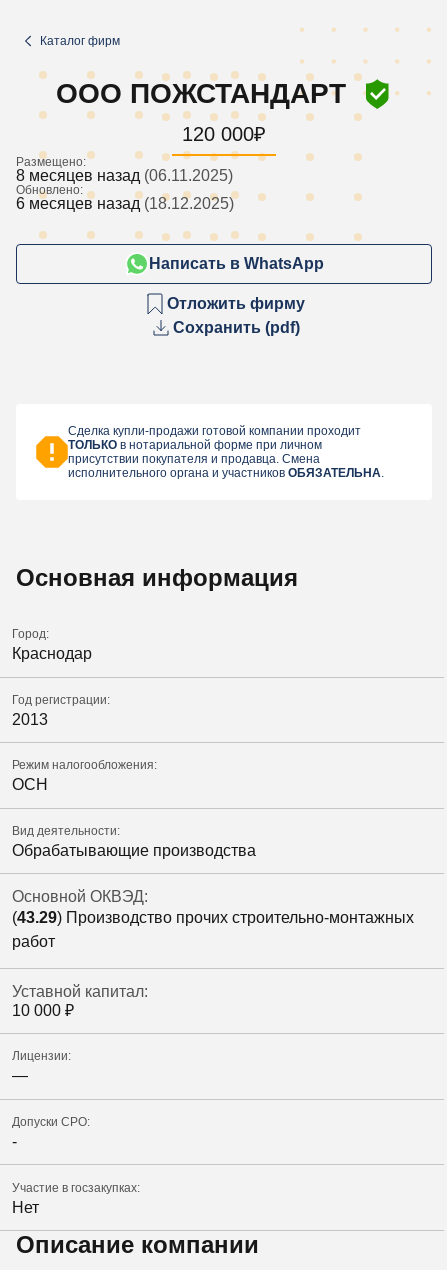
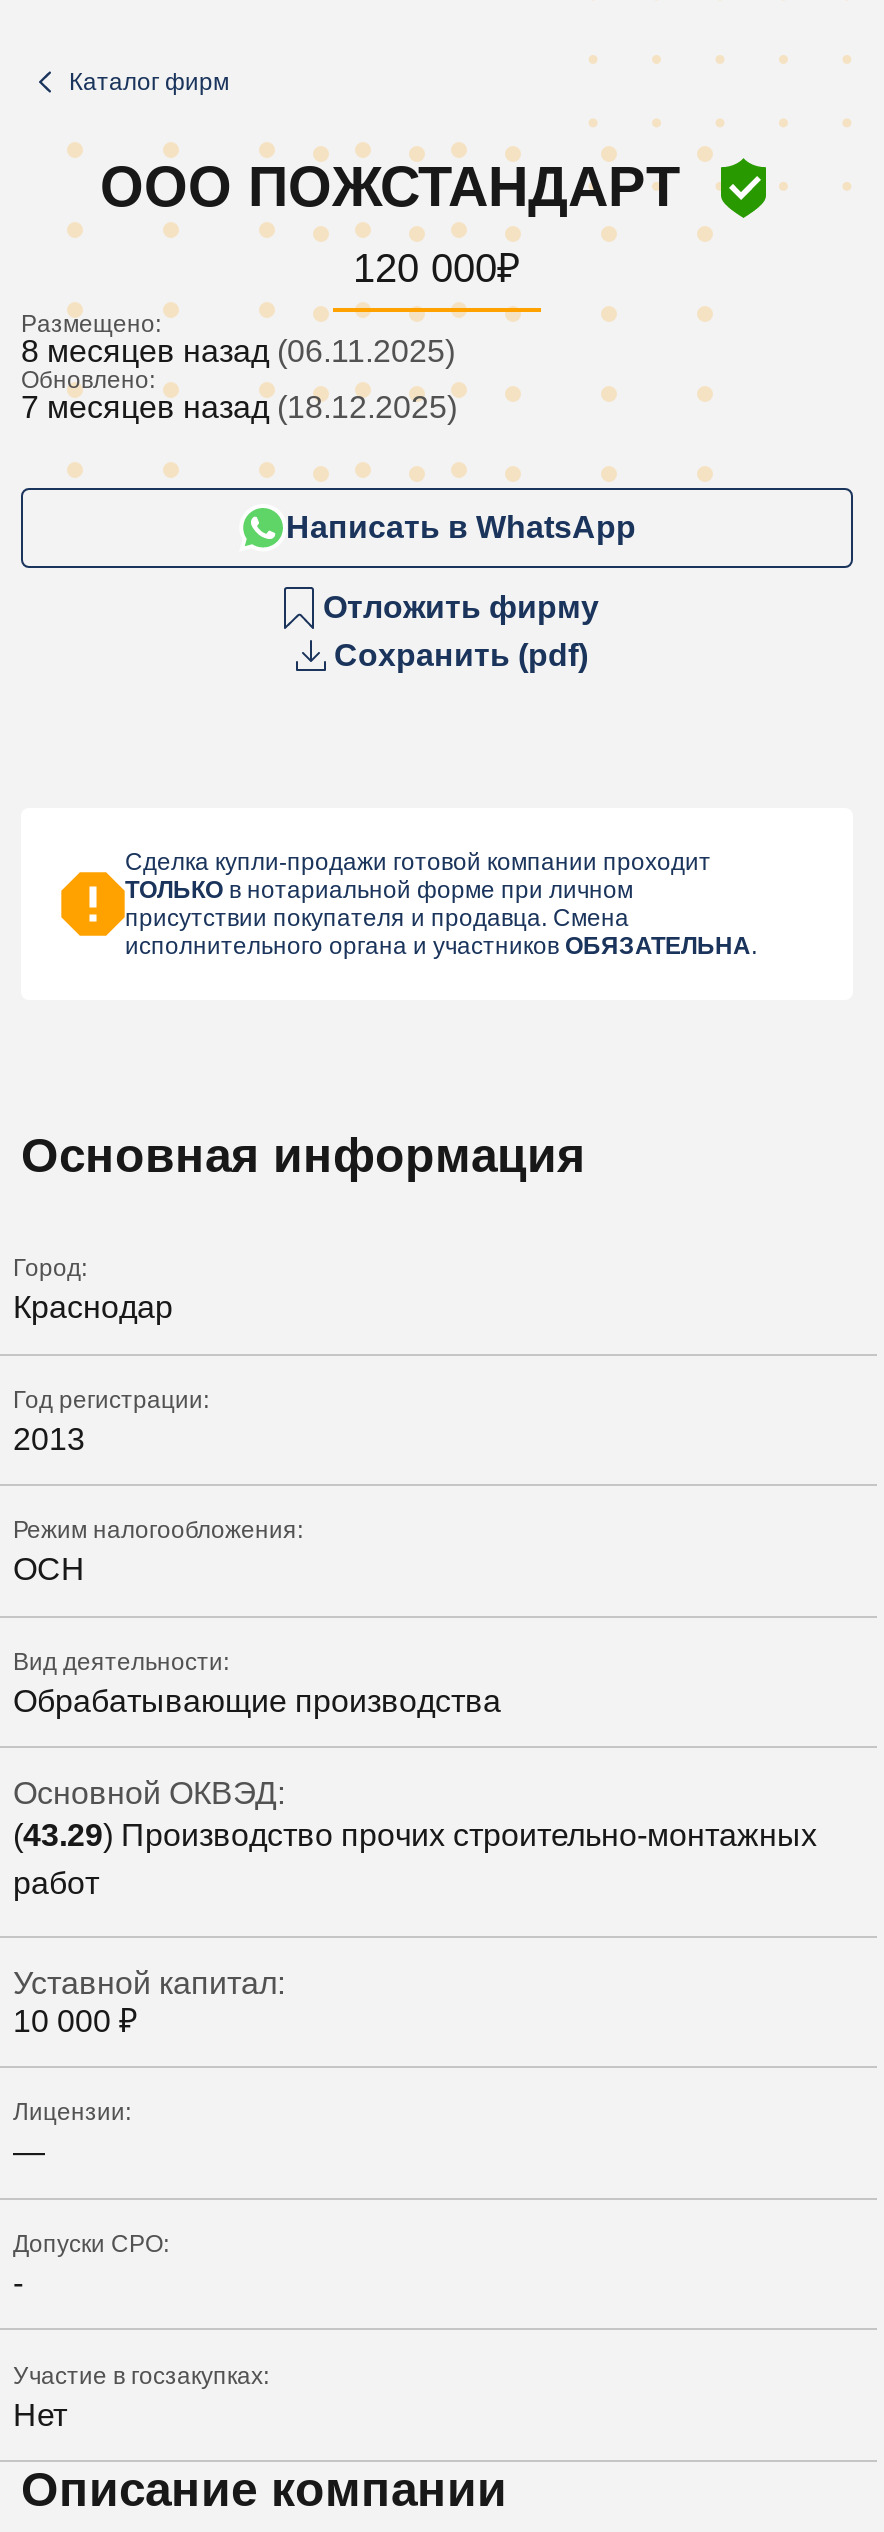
- 6 месяцев назад (18.12.2025)
+ 7 месяцев назад (18.12.2025)
